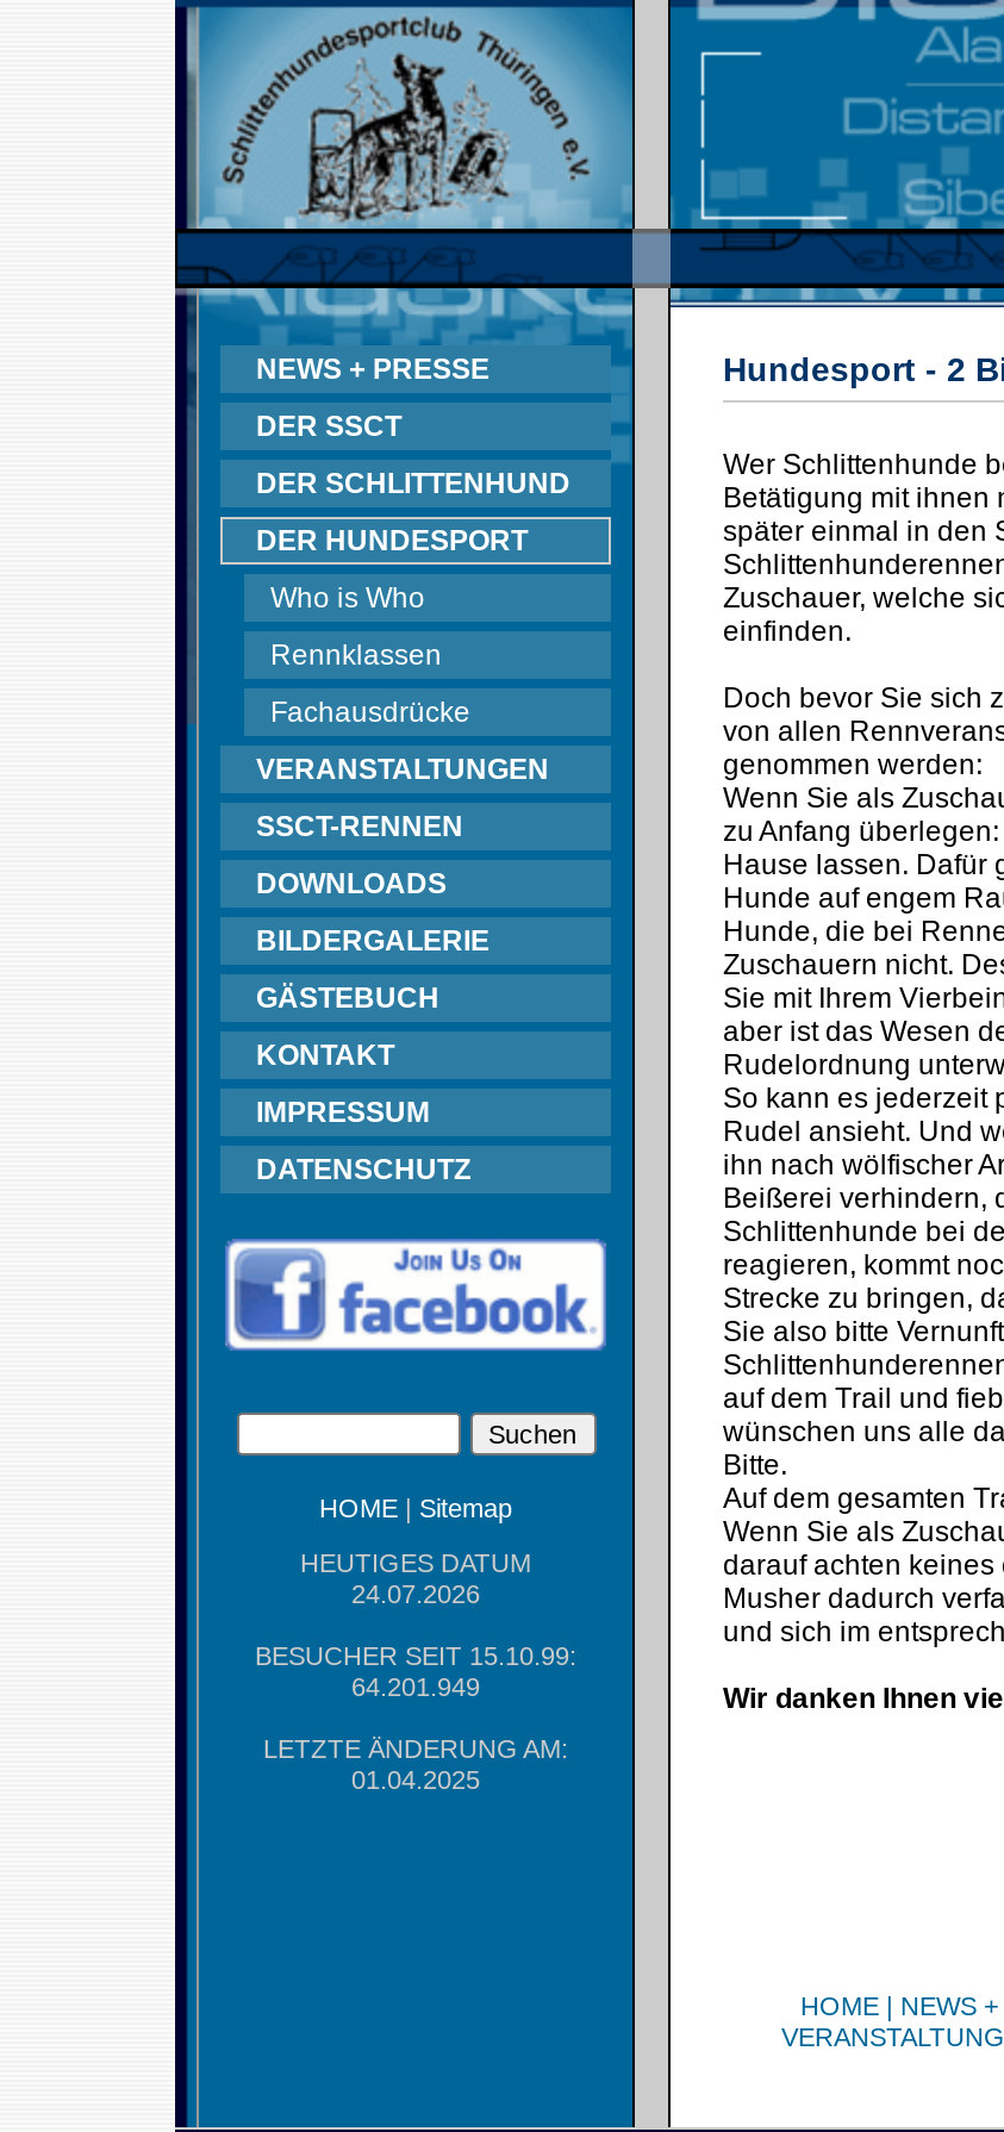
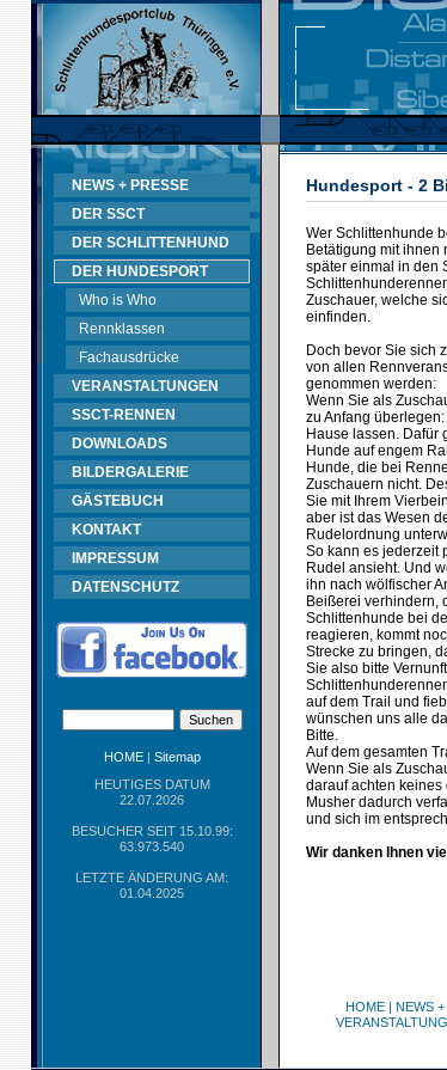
- 24.07.2026
+ 22.07.2026

- 64.201.949
+ 63.973.540
